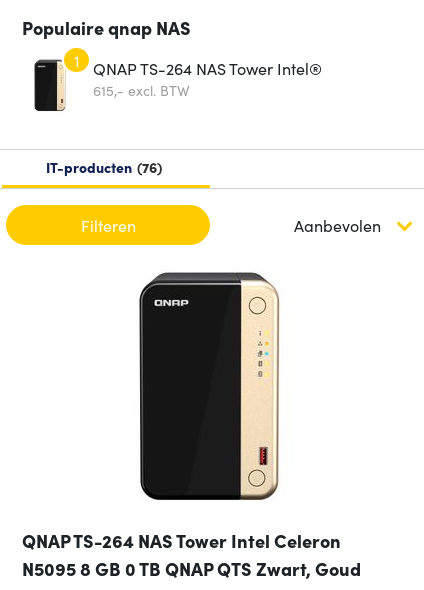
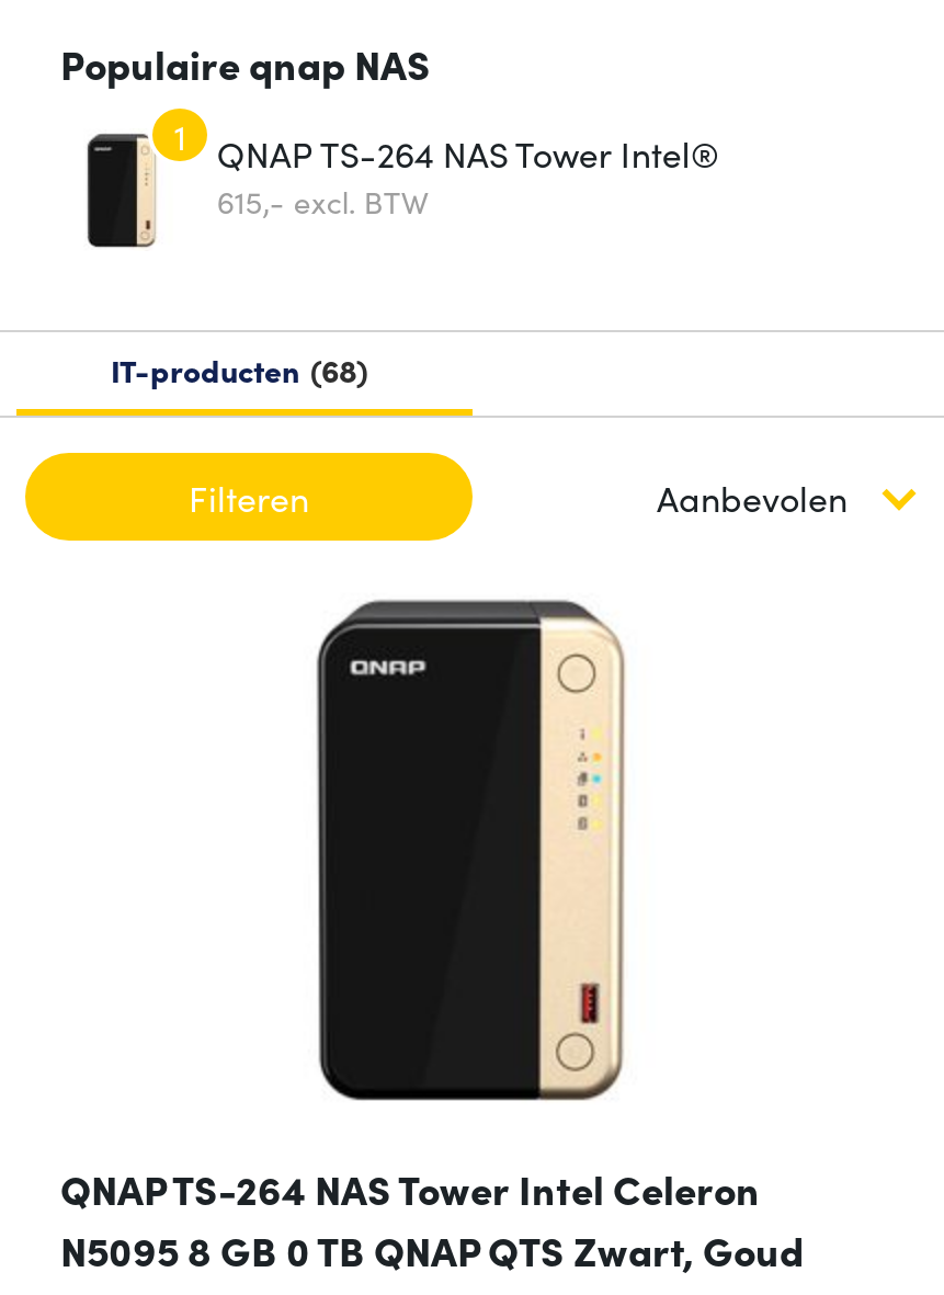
- IT-producten 76
+ IT-producten 68
